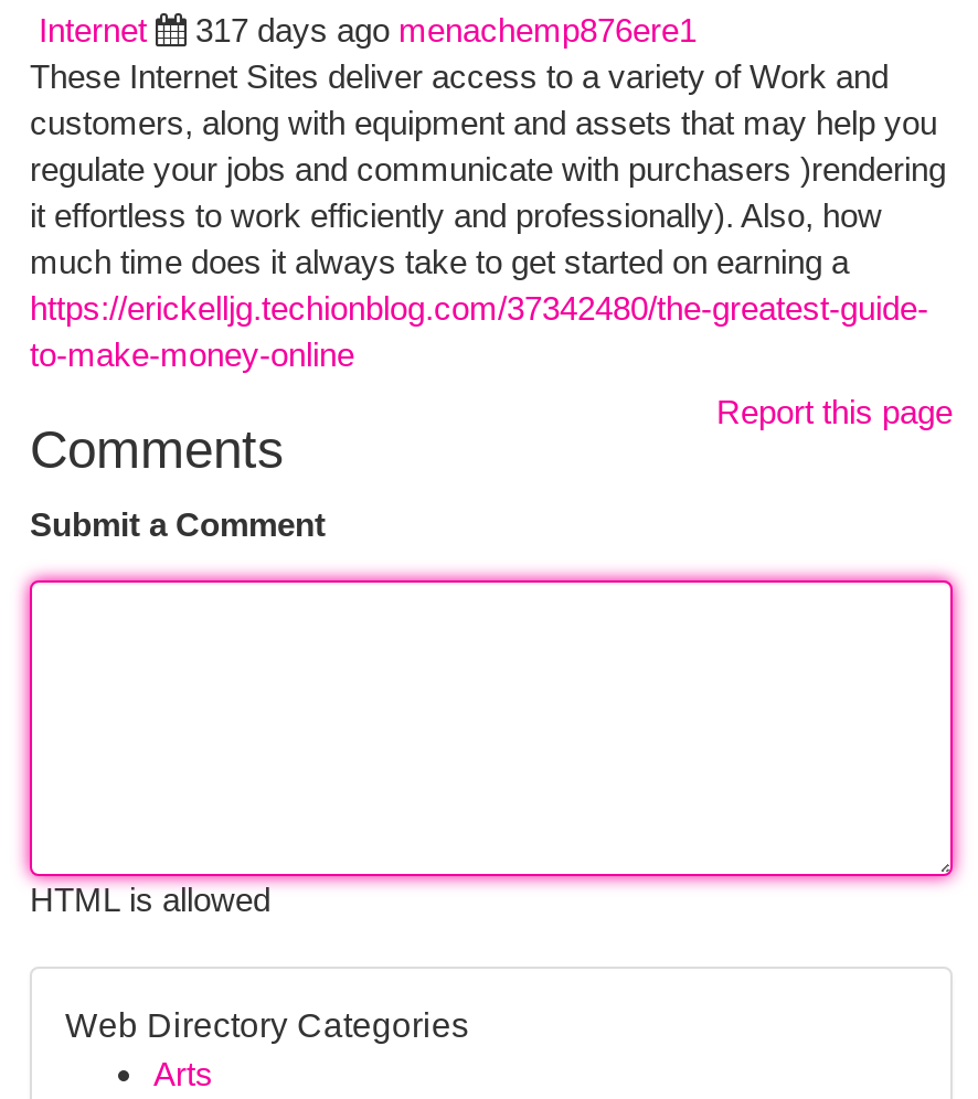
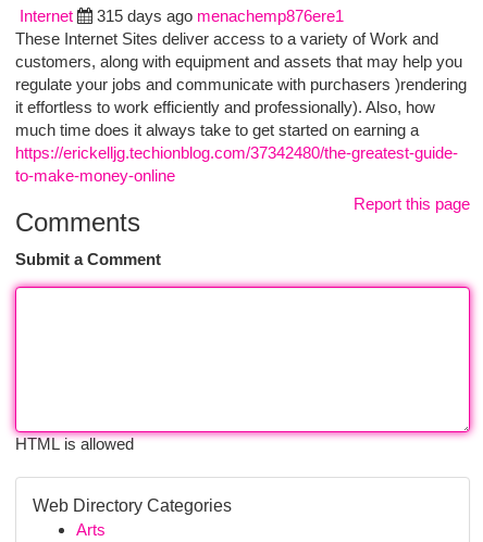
- 317 days ago menachemp876ere1
+ 315 days ago menachemp876ere1
